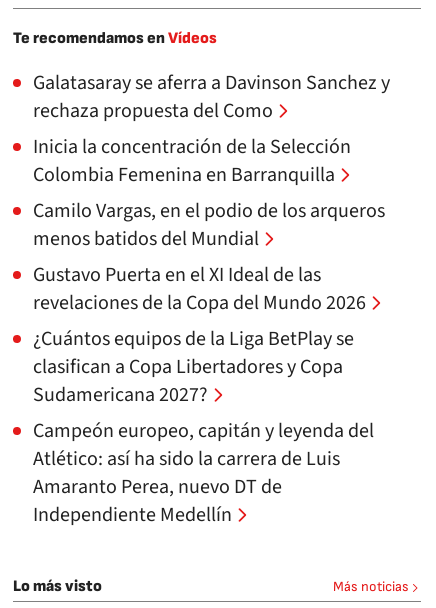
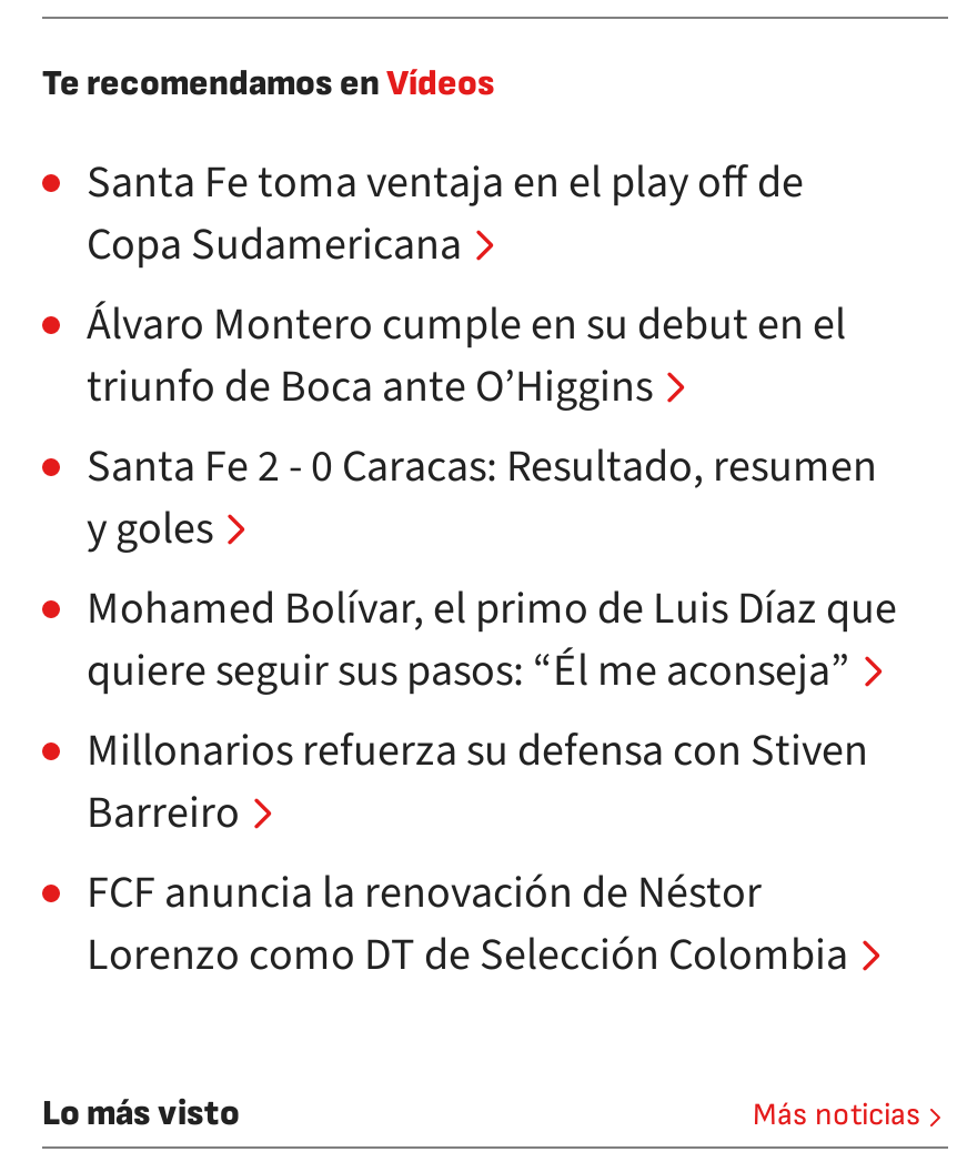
- Galatasaray se aferra a Davinson Sanchez y
- rechaza propuesta del Como
- Inicia la concentración de la Selección
- Colombia Femenina en Barranquilla
- Camilo Vargas, en el podio de los arqueros
- menos batidos del Mundial
- Gustavo Puerta en el XI Ideal de las
- revelaciones de la Copa del Mundo 2026
- ¿Cuántos equipos de la Liga BetPlay se
- clasifican a Copa Libertadores y Copa
- Sudamericana 2027?
- Campeón europeo, capitán y leyenda del
- Atlético: así ha sido la carrera de Luis
- Amaranto Perea, nuevo DT de
- Independiente Medellín
+ Santa Fe toma ventaja en el play off de
+ Copa Sudamericana
+ Álvaro Montero cumple en su debut en el
+ triunfo de Boca ante O’Higgins
+ Santa Fe 2 - 0 Caracas: Resultado, resumen
+ y goles
+ Mohamed Bolívar, el primo de Luis Díaz que
+ quiere seguir sus pasos: “Él me aconseja”
+ Millonarios refuerza su defensa con Stiven
+ Barreiro
+ FCF anuncia la renovación de Néstor
+ Lorenzo como DT de Selección Colombia
